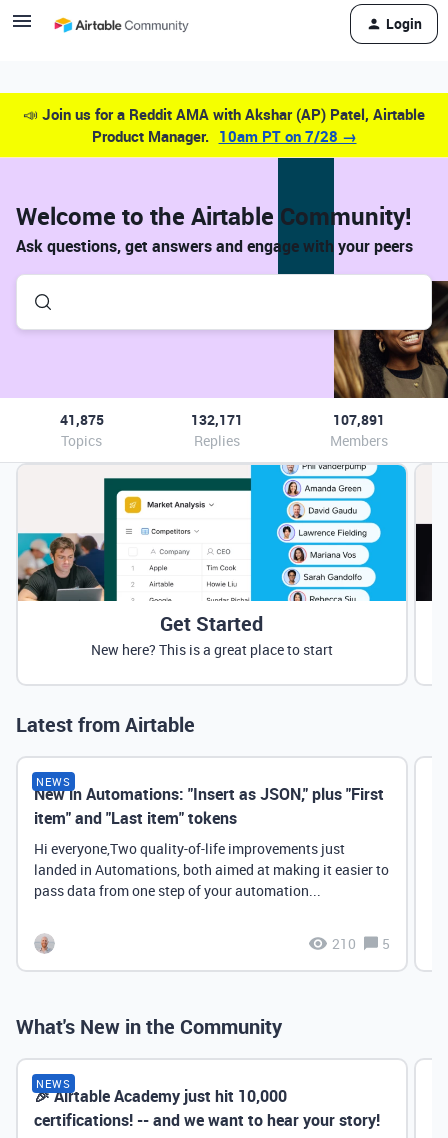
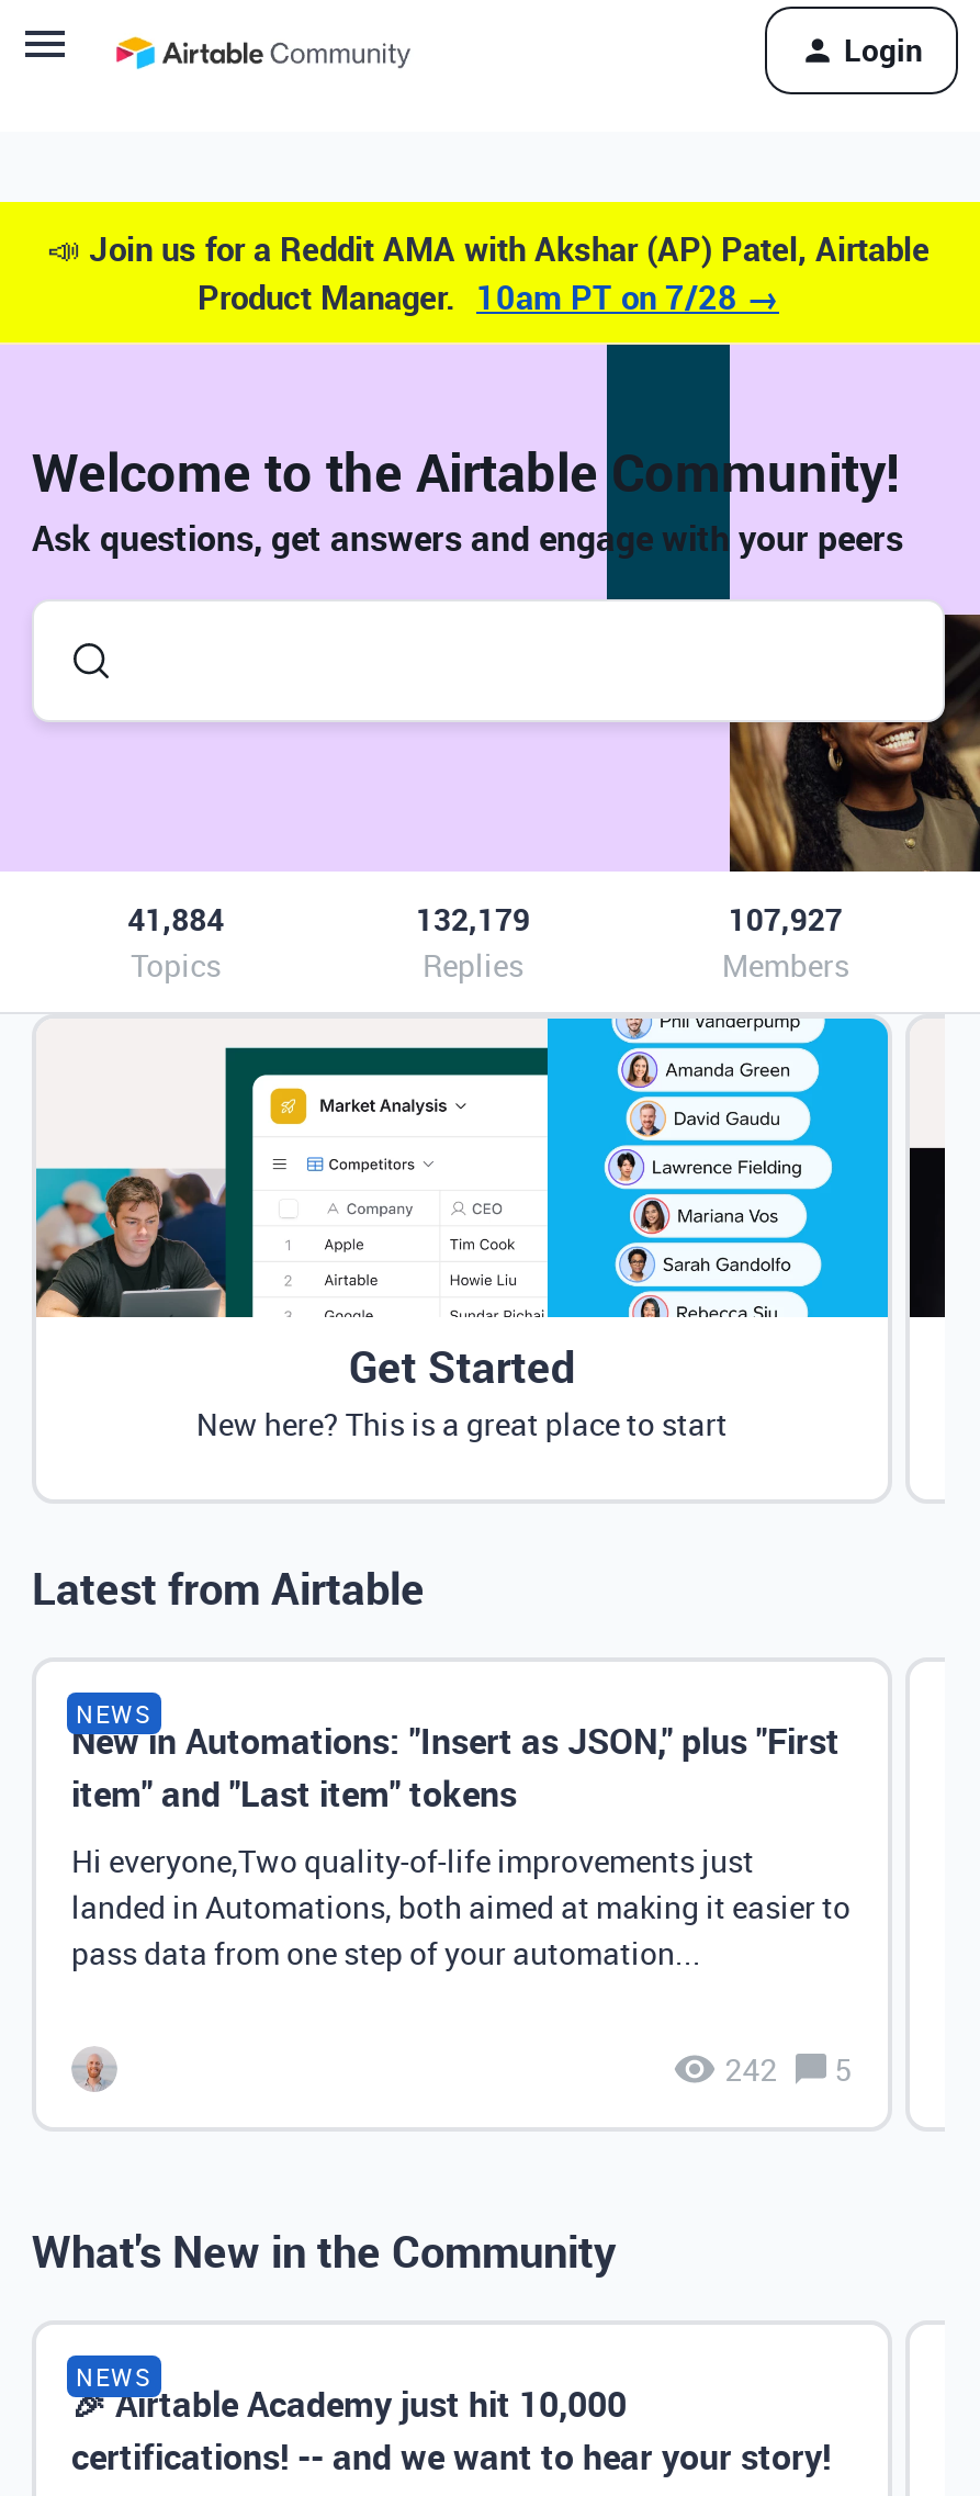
- 41,875
+ 41,884

- 132,171
+ 132,179

- 107,891
+ 107,927

- 210 5
+ 242 5
